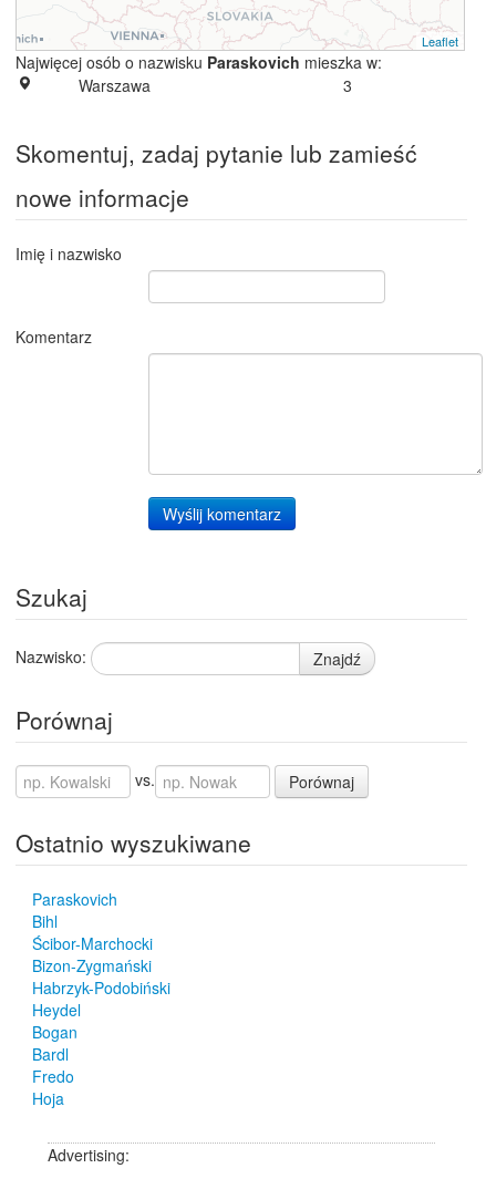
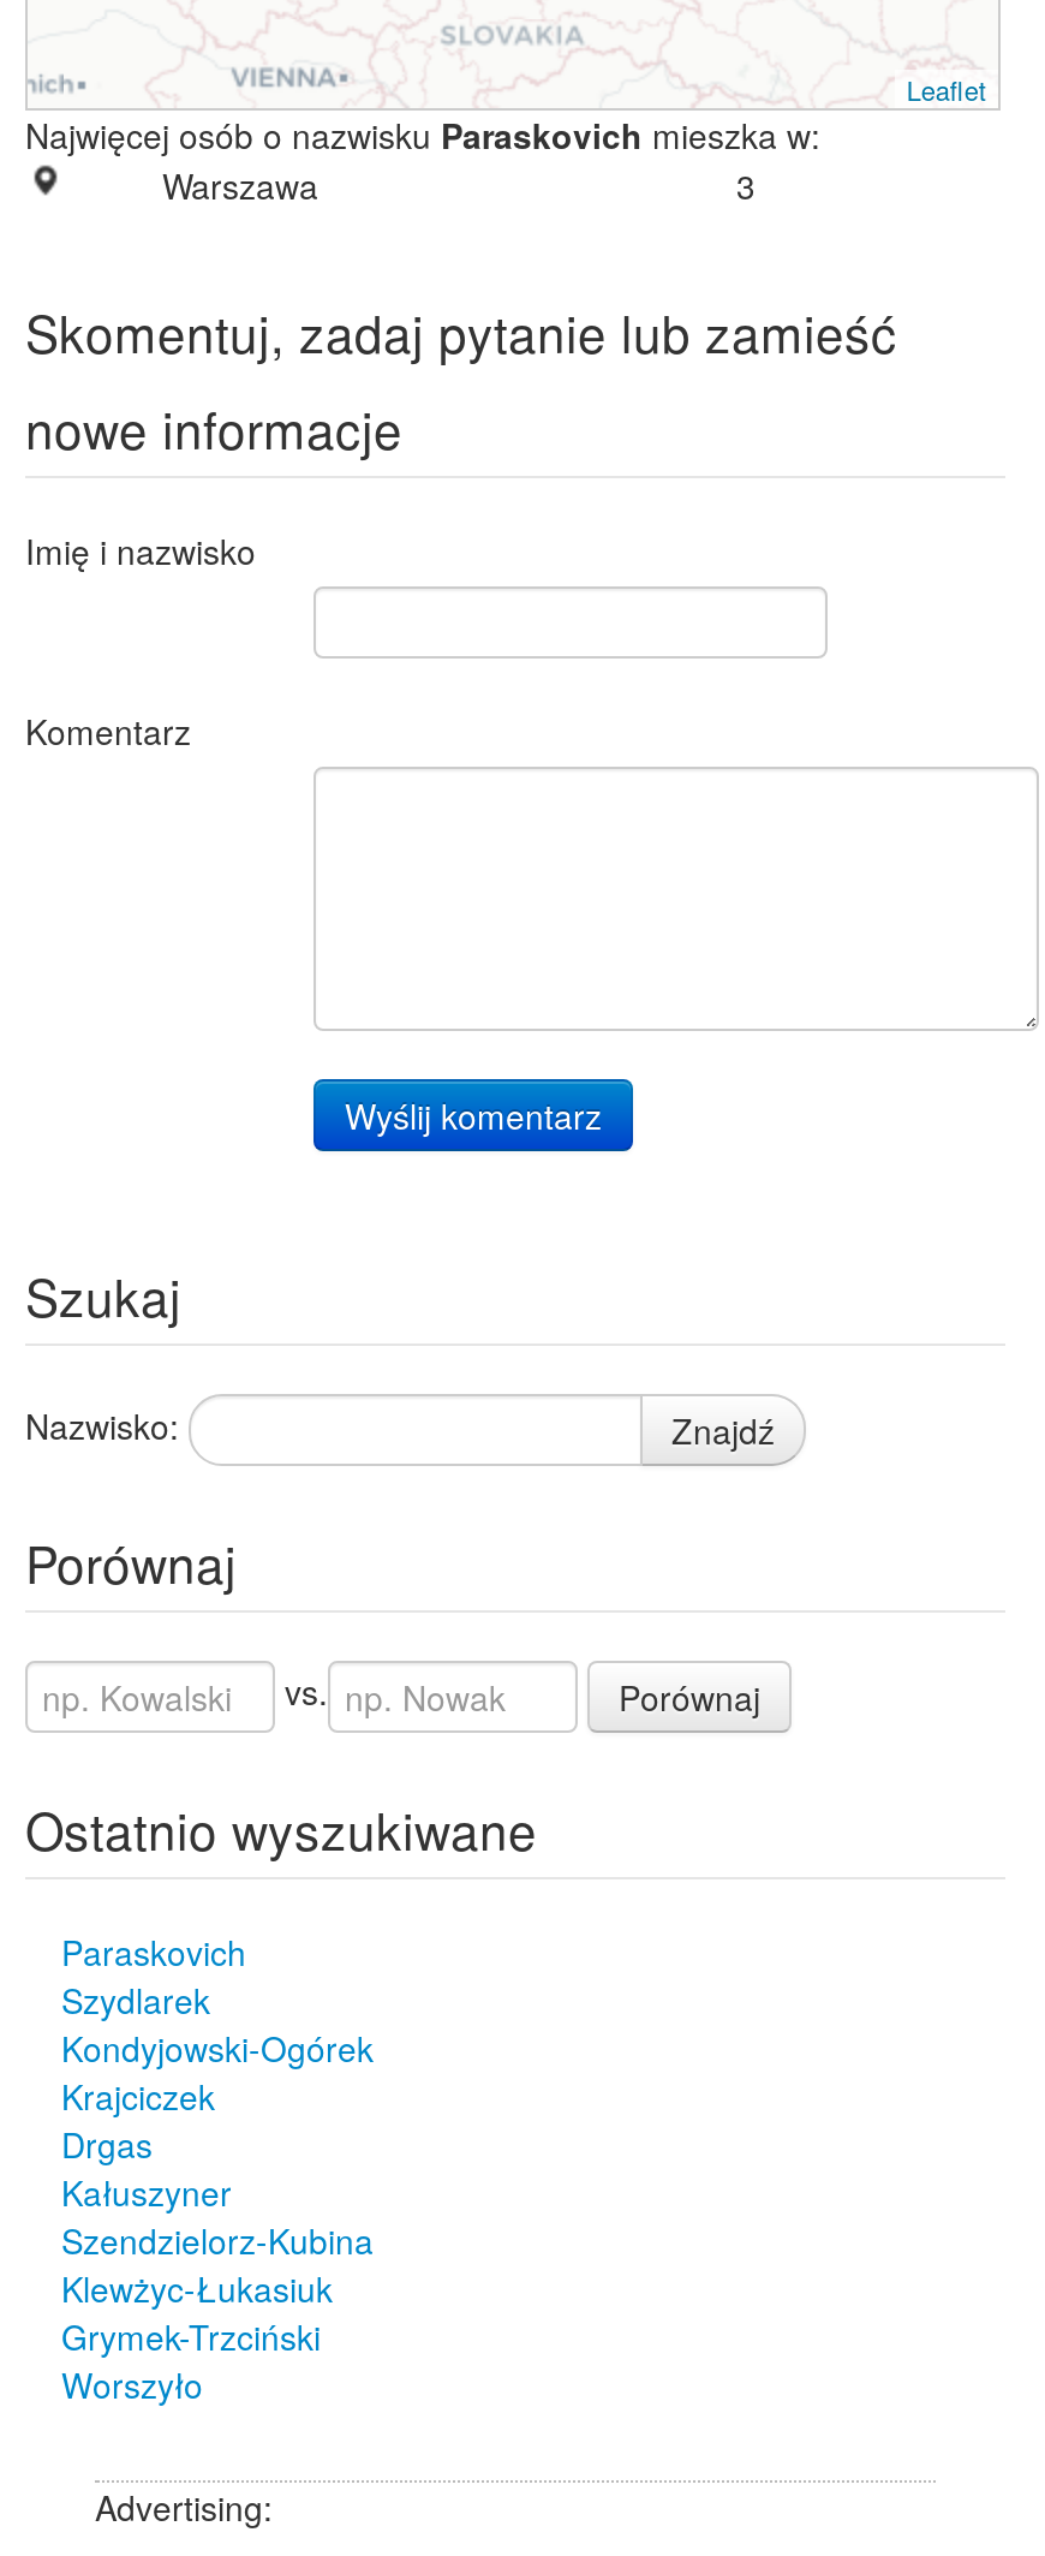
- Bihl
- Ścibor-Marchocki
- Bizon-Zygmański
- Habrzyk-Podobiński
- Heydel
- Bogan
- Bardl
- Fredo
- Hoja
+ Szydlarek
+ Kondyjowski-Ogórek
+ Krajciczek
+ Drgas
+ Kałuszyner
+ Szendzielorz-Kubina
+ Klewżyc-Łukasiuk
+ Grymek-Trzciński
+ Worszyło
